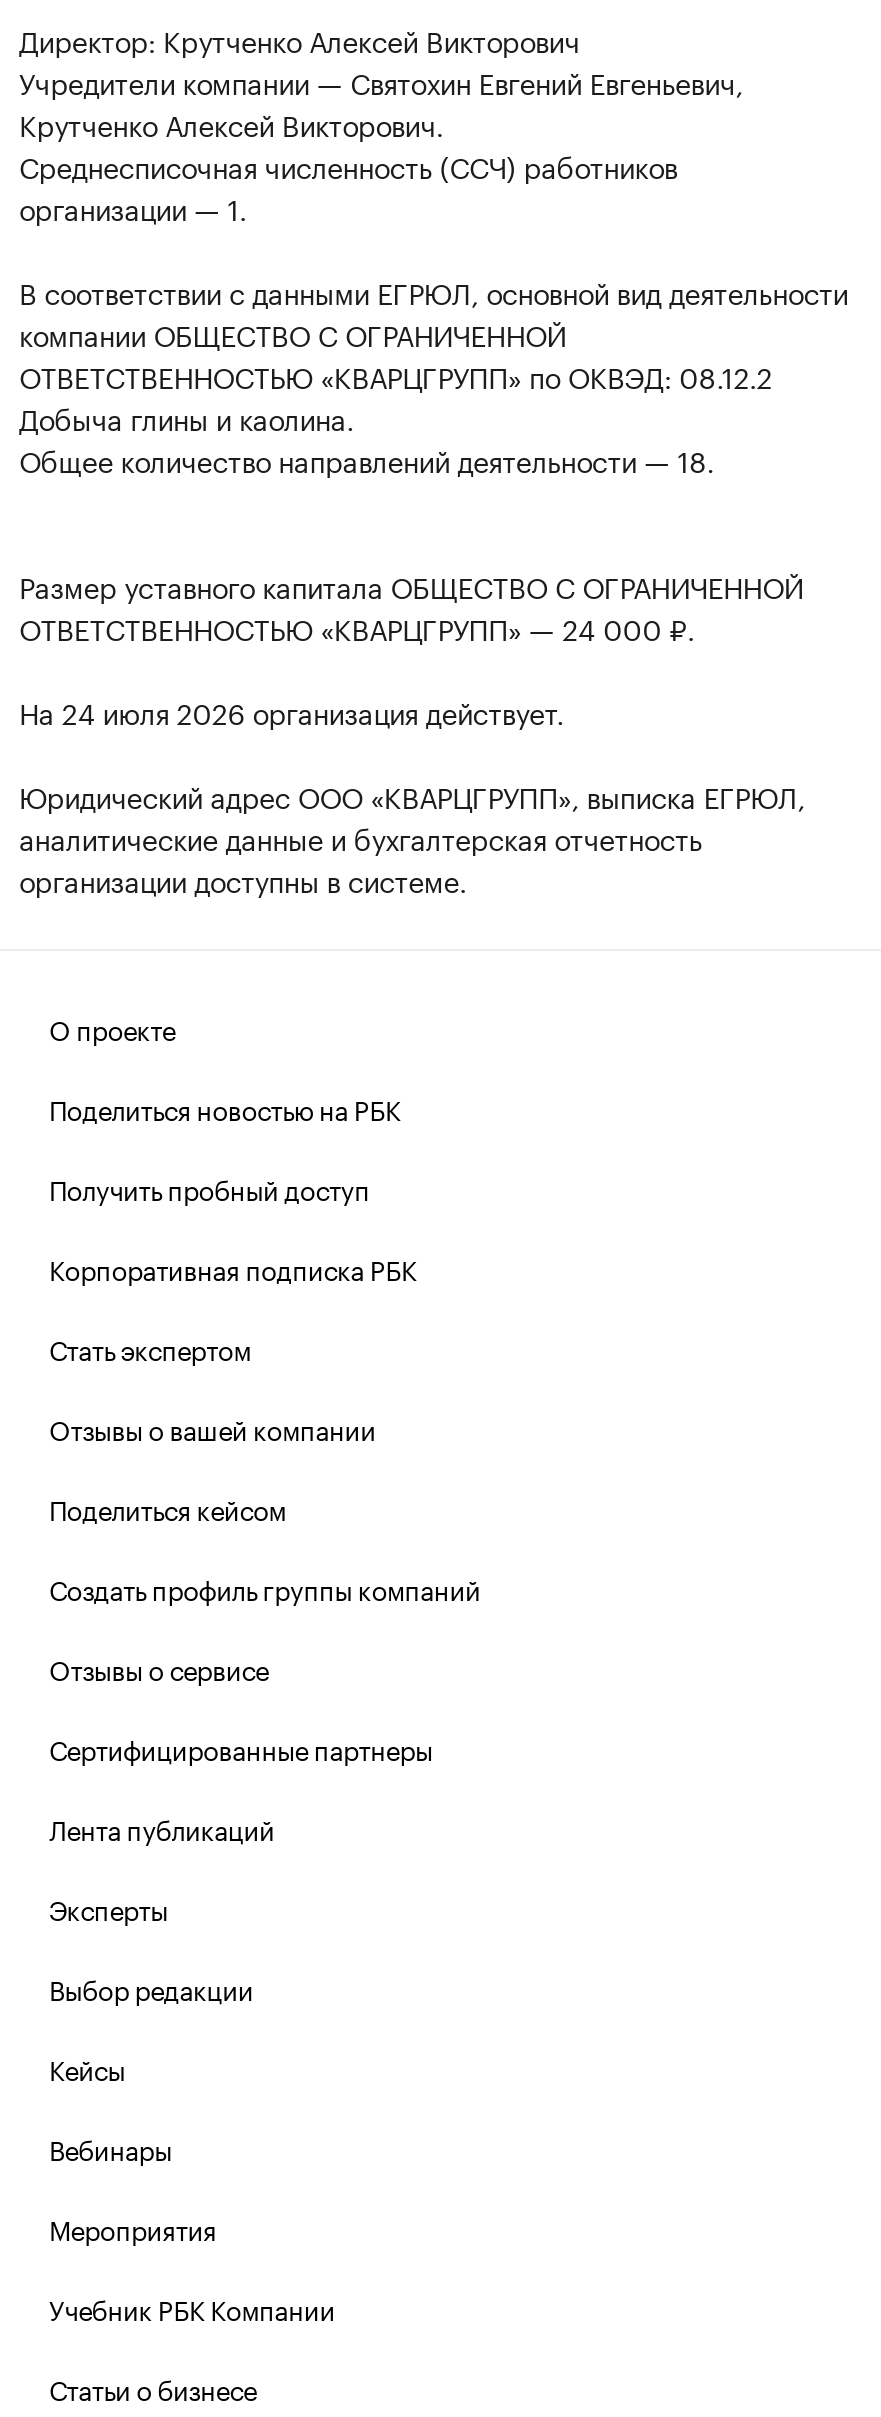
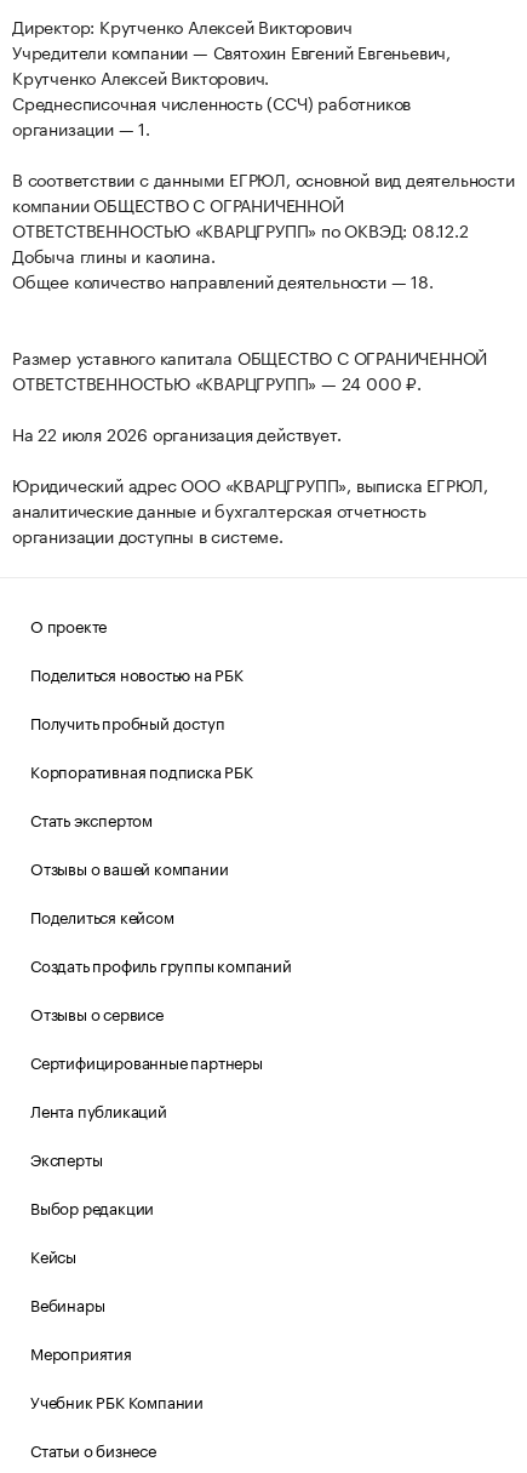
- На 24 июля 2026 организация действует.
+ На 22 июля 2026 организация действует.
